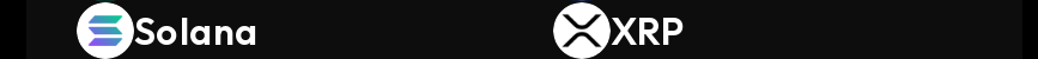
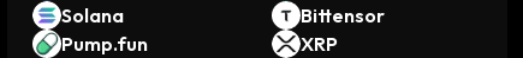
+ Bittensor
+ Pump.fun
